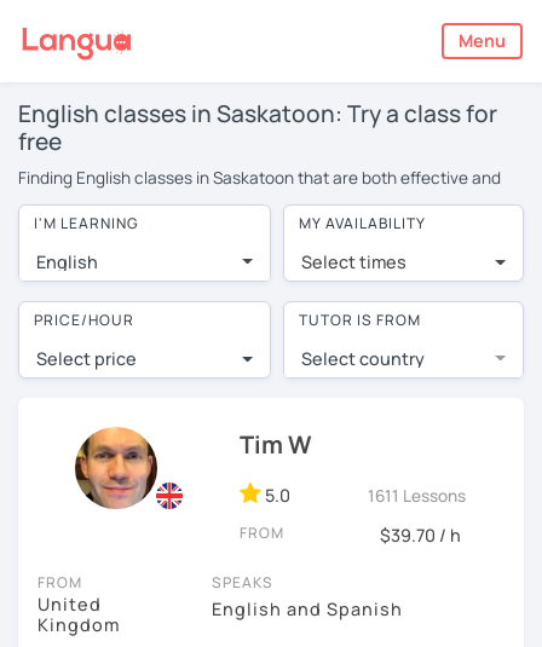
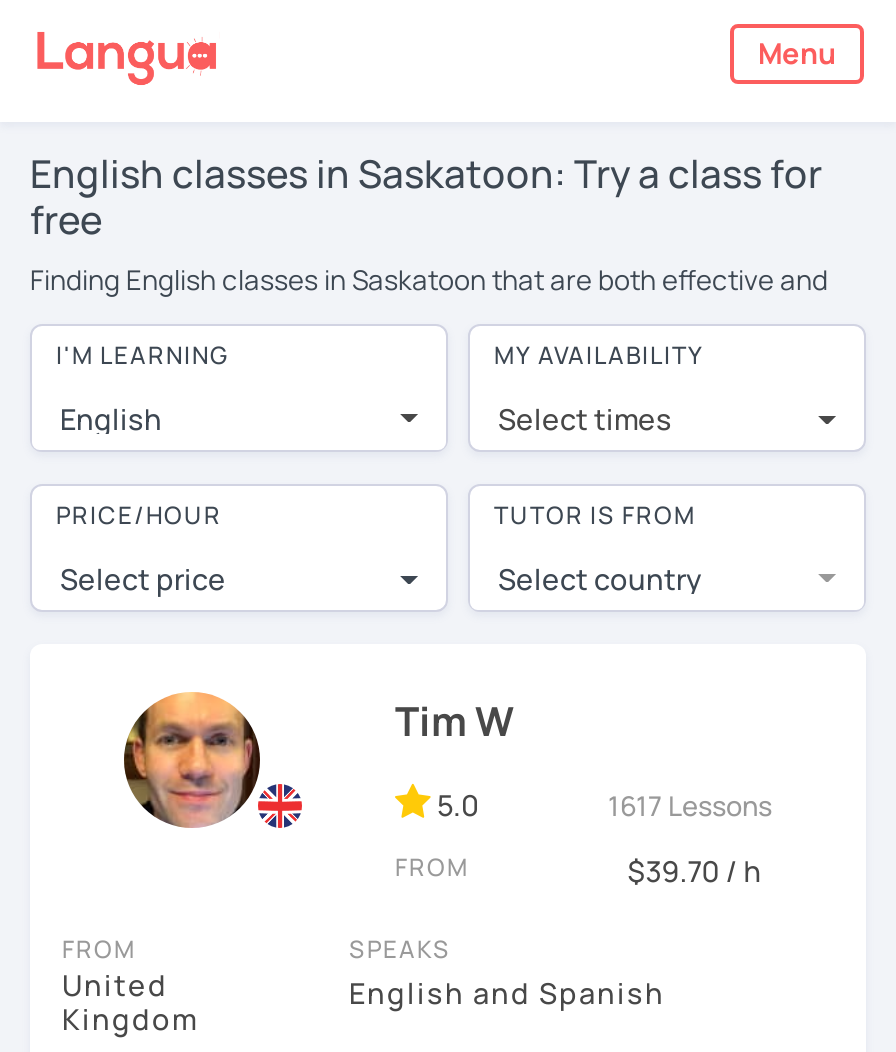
- 1611 Lessons
+ 1617 Lessons
